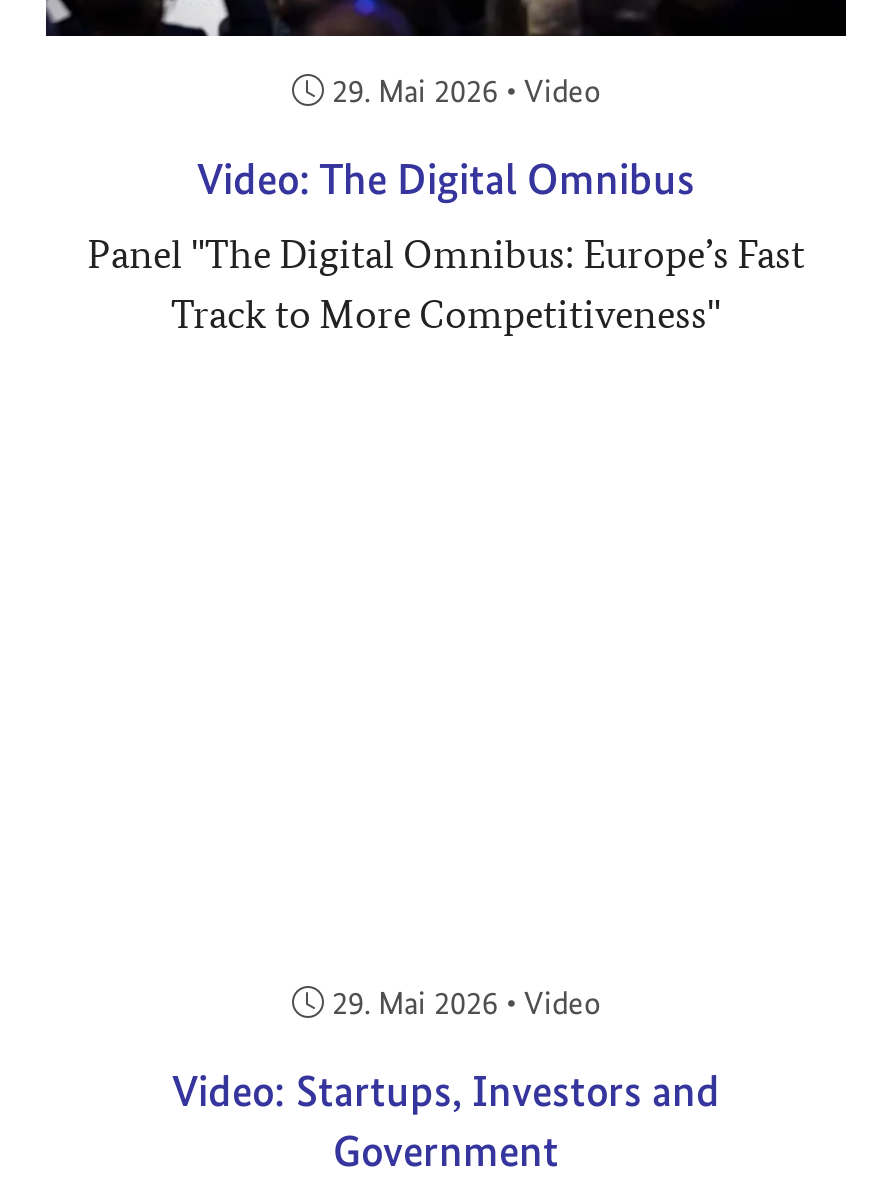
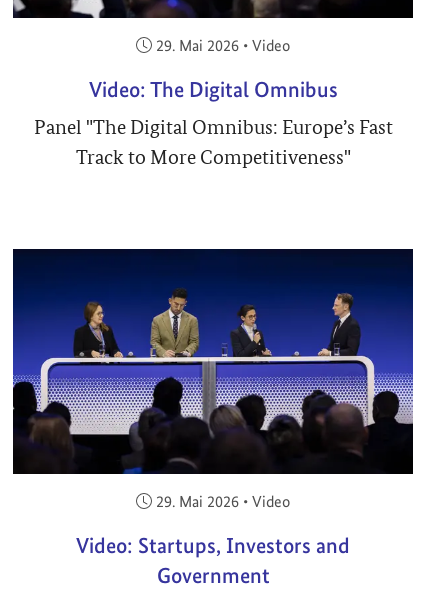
+ [image]
